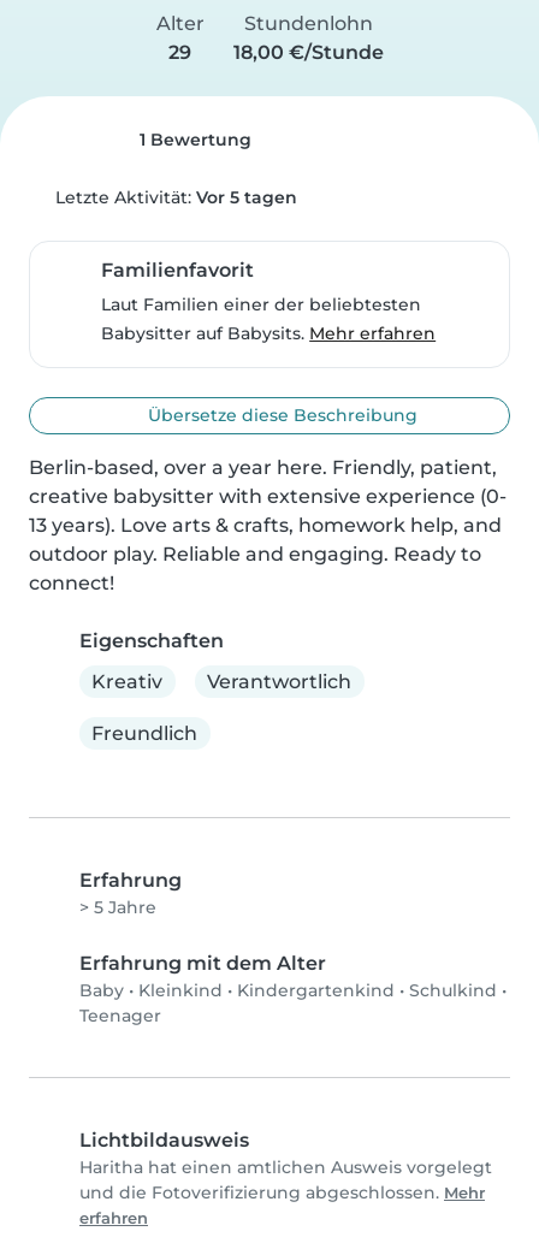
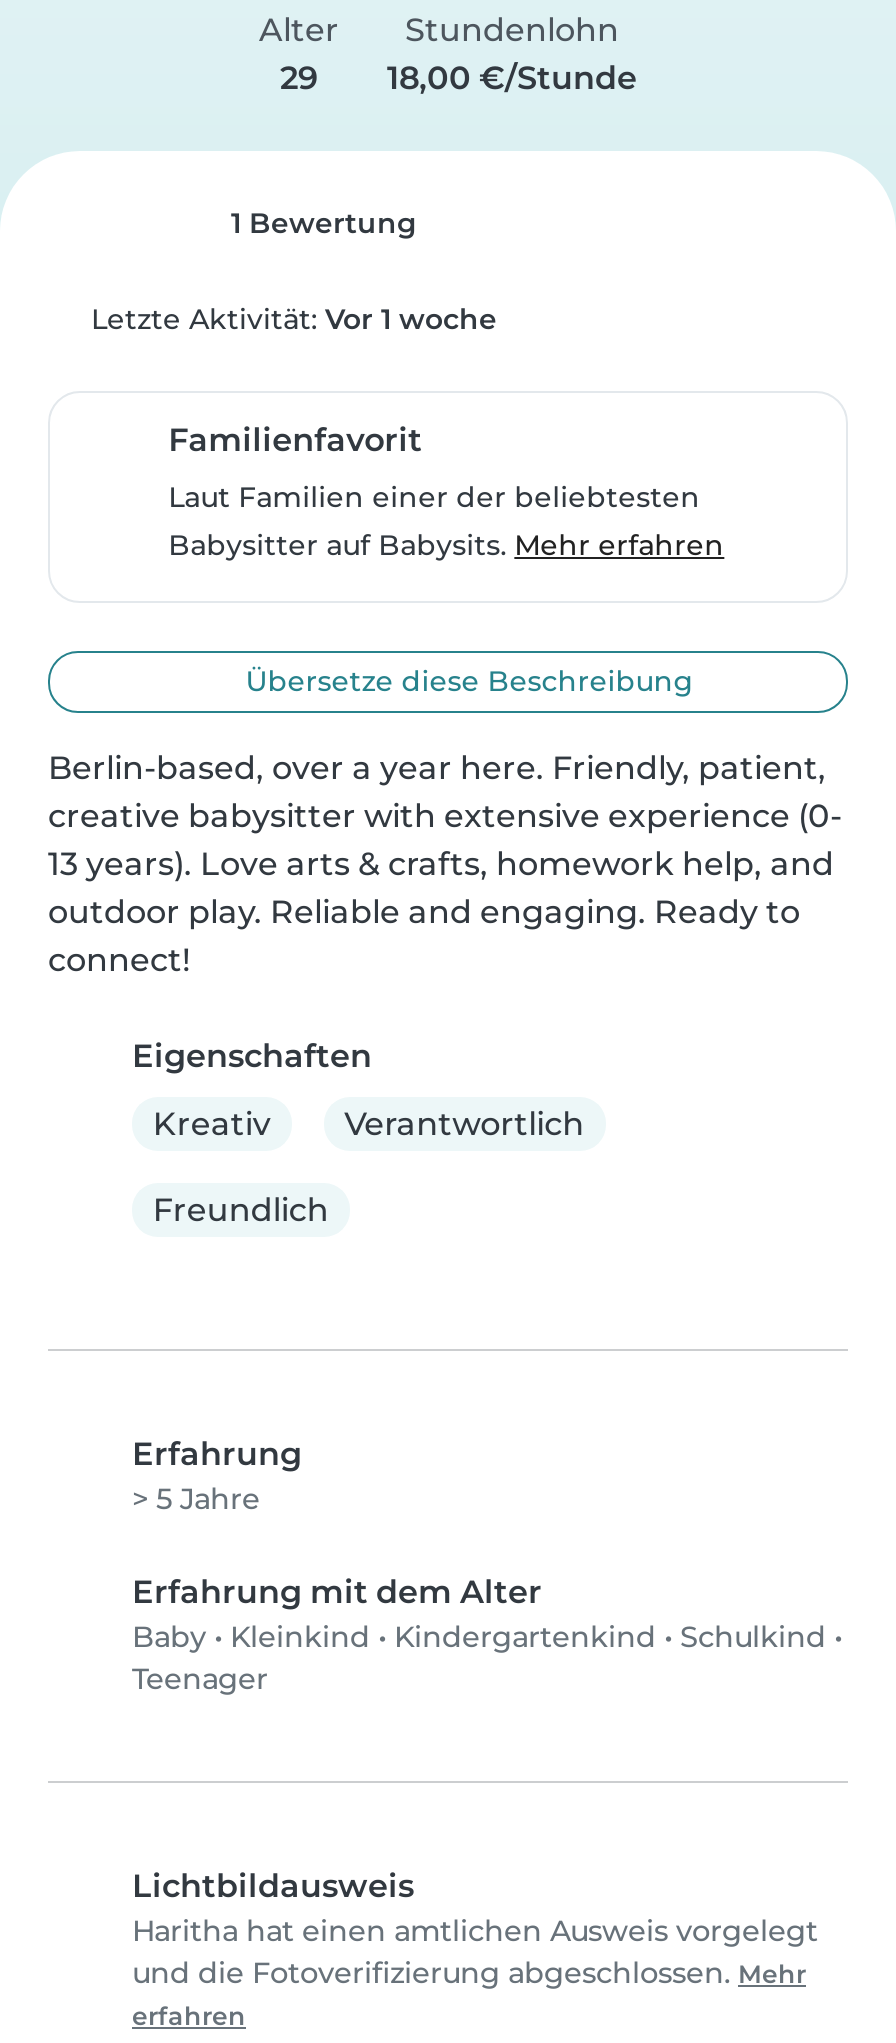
- Letzte Aktivität: Vor 5 tagen
+ Letzte Aktivität: Vor 1 woche
